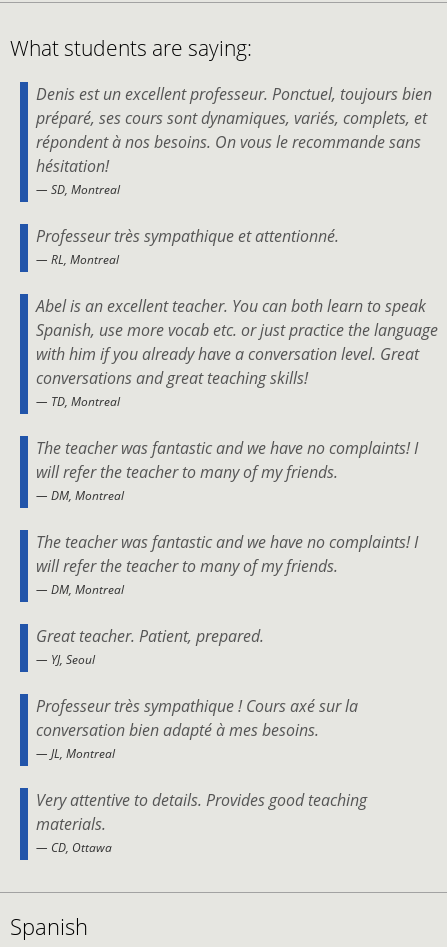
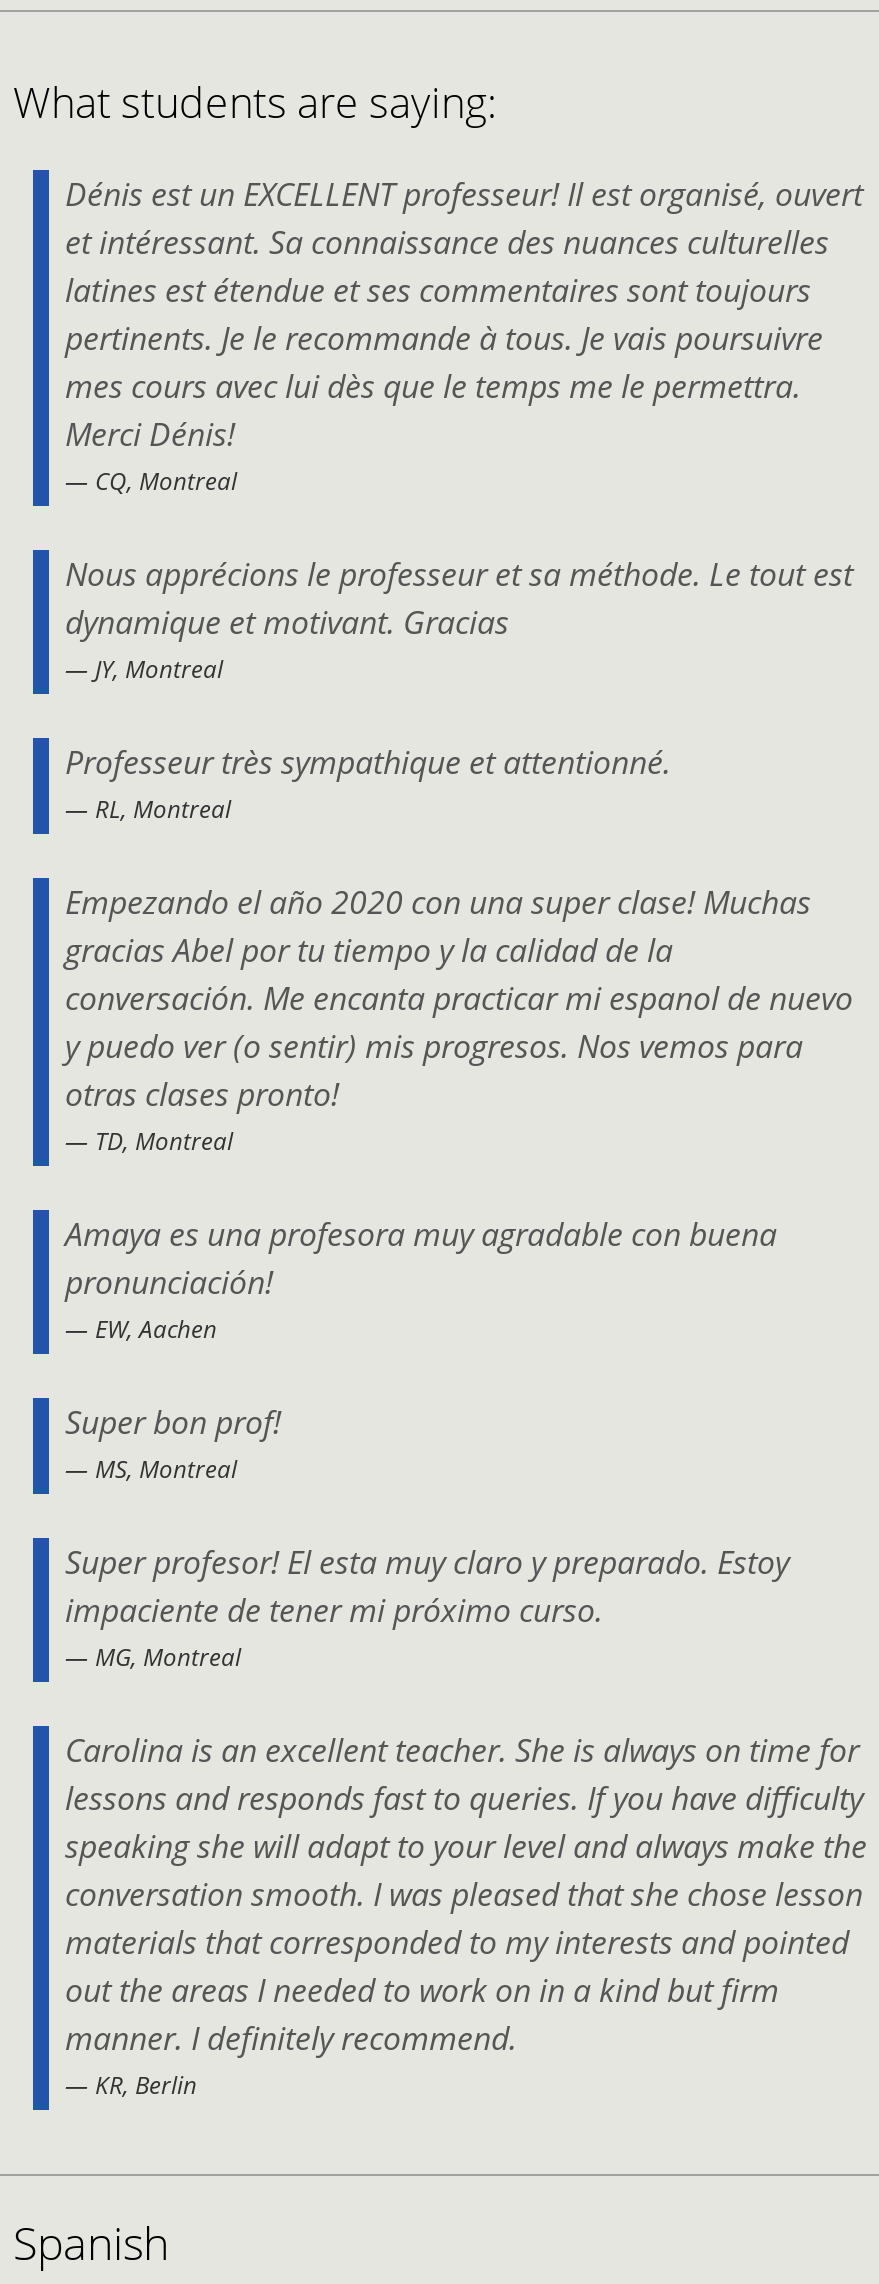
- Denis est un excellent professeur. Ponctuel, toujours bien
- préparé, ses cours sont dynamiques, variés, complets, et
- répondent à nos besoins. On vous le recommande sans
- hésitation!
- SD, Montreal
+ Dénis est un EXCELLENT professeur! Il est organisé, ouvert
+ et intéressant. Sa connaissance des nuances culturelles
+ latines est étendue et ses commentaires sont toujours
+ pertinents. Je le recommande à tous. Je vais poursuivre
+ mes cours avec lui dès que le temps me le permettra.
+ Merci Dénis!
+ CQ, Montreal
+ Nous apprécions le professeur et sa méthode. Le tout est
+ dynamique et motivant. Gracias
+ JY, Montreal

- Abel is an excellent teacher. You can both learn to speak
- Spanish, use more vocab etc. or just practice the language
- with him if you already have a conversation level. Great
- conversations and great teaching skills!
+ Empezando el año 2020 con una super clase! Muchas
+ gracias Abel por tu tiempo y la calidad de la
+ conversación. Me encanta practicar mi espanol de nuevo
+ y puedo ver (o sentir) mis progresos. Nos vemos para
+ otras clases pronto!

- The teacher was fantastic and we have no complaints! I
- will refer the teacher to many of my friends.
- DM, Montreal
- The teacher was fantastic and we have no complaints! I
- will refer the teacher to many of my friends.
- DM, Montreal
- Great teacher. Patient, prepared.
- YJ, Seoul
- Professeur très sympathique ! Cours axé sur la
- conversation bien adapté à mes besoins.
- JL, Montreal
- Very attentive to details. Provides good teaching
- materials.
- CD, Ottawa
+ Amaya es una profesora muy agradable con buena
+ pronunciación!
+ EW, Aachen
+ Super bon prof!
+ MS, Montreal
+ Super profesor! El esta muy claro y preparado. Estoy
+ impaciente de tener mi próximo curso.
+ MG, Montreal
+ Carolina is an excellent teacher. She is always on time for
+ lessons and responds fast to queries. If you have difficulty
+ speaking she will adapt to your level and always make the
+ conversation smooth. I was pleased that she chose lesson
+ materials that corresponded to my interests and pointed
+ out the areas I needed to work on in a kind but firm
+ manner. I definitely recommend.
+ KR, Berlin
